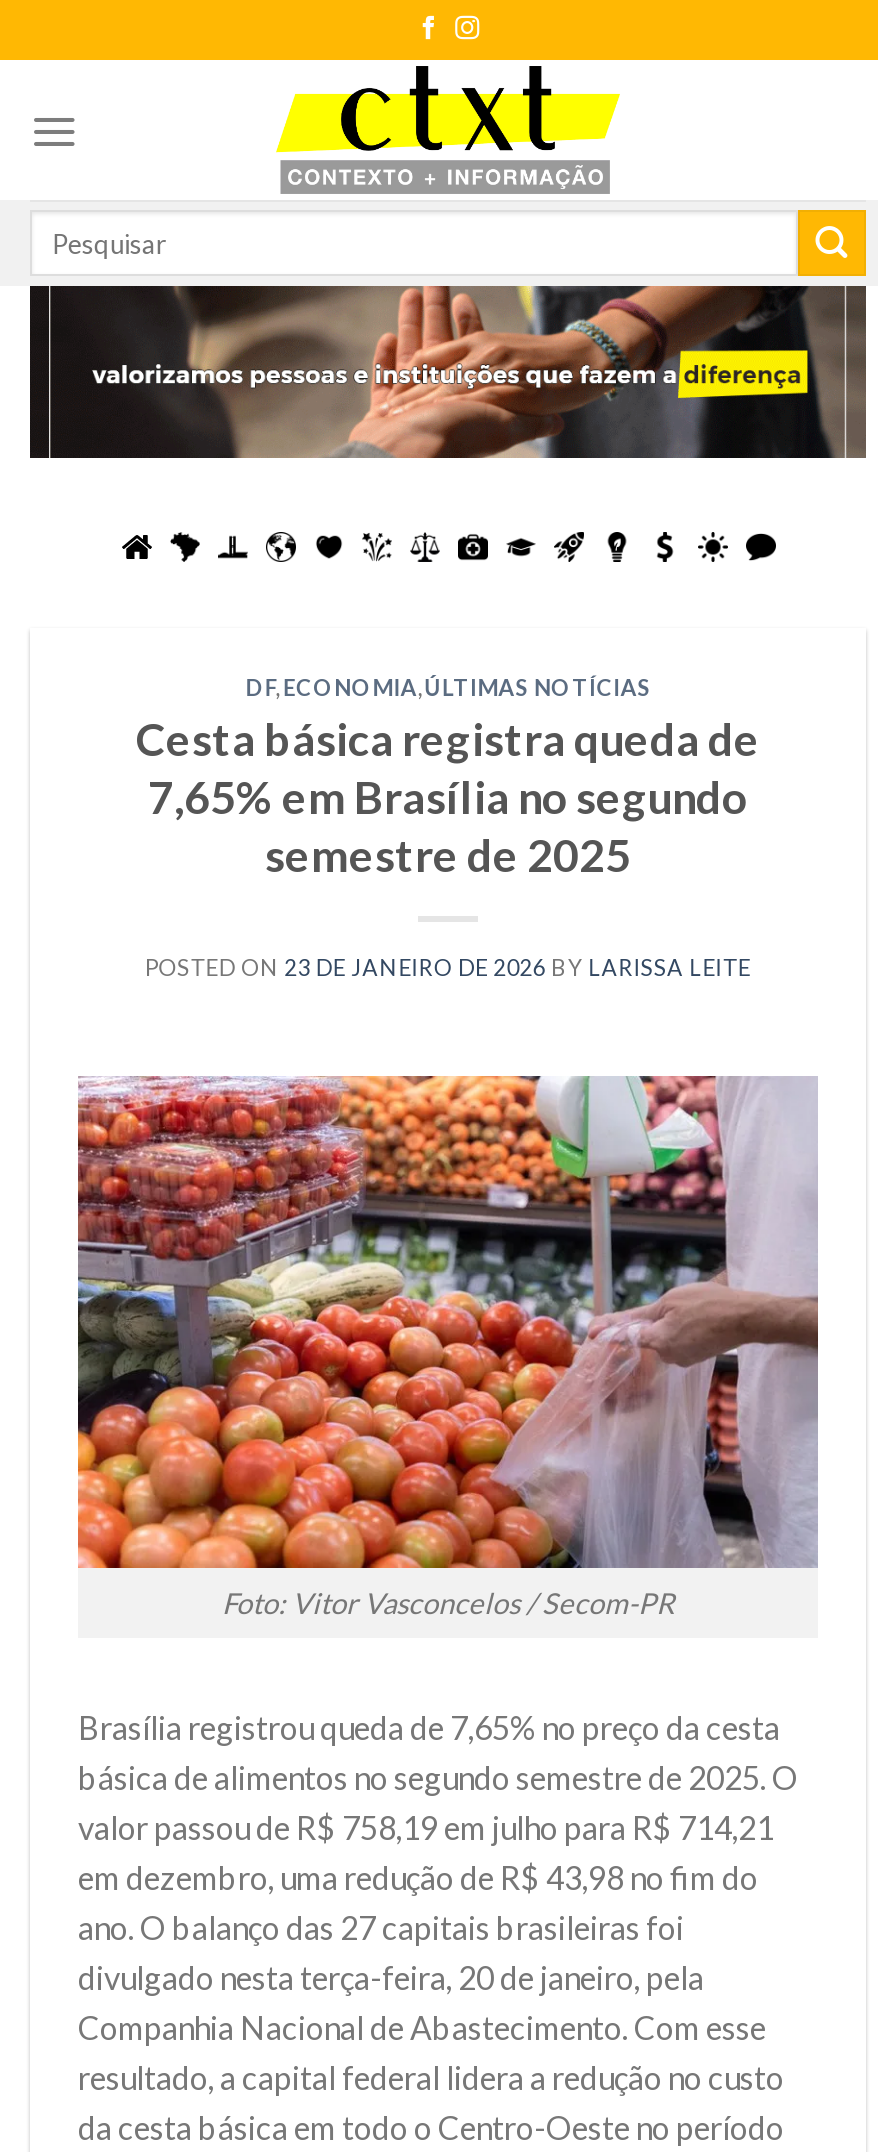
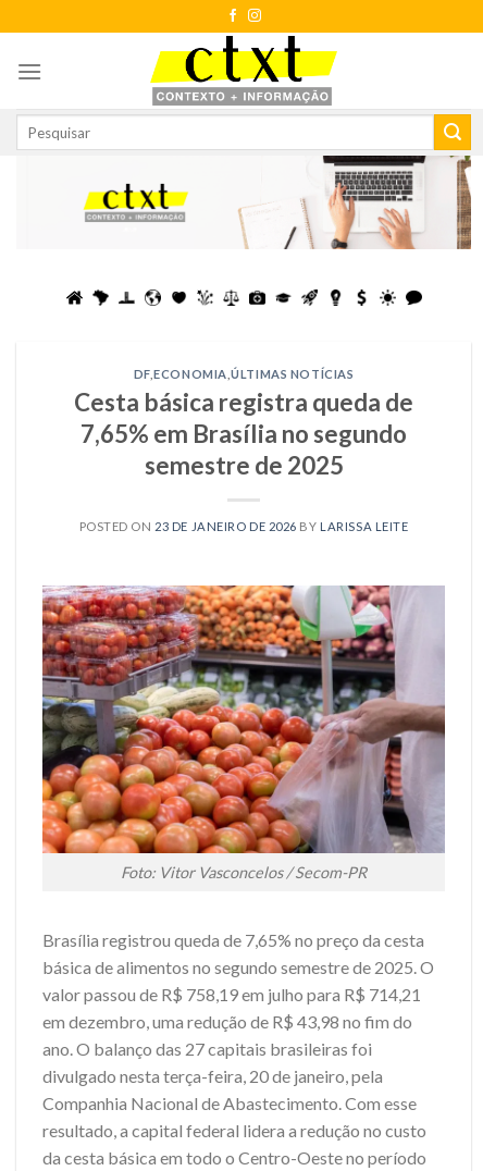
- [image]
+ [image]
